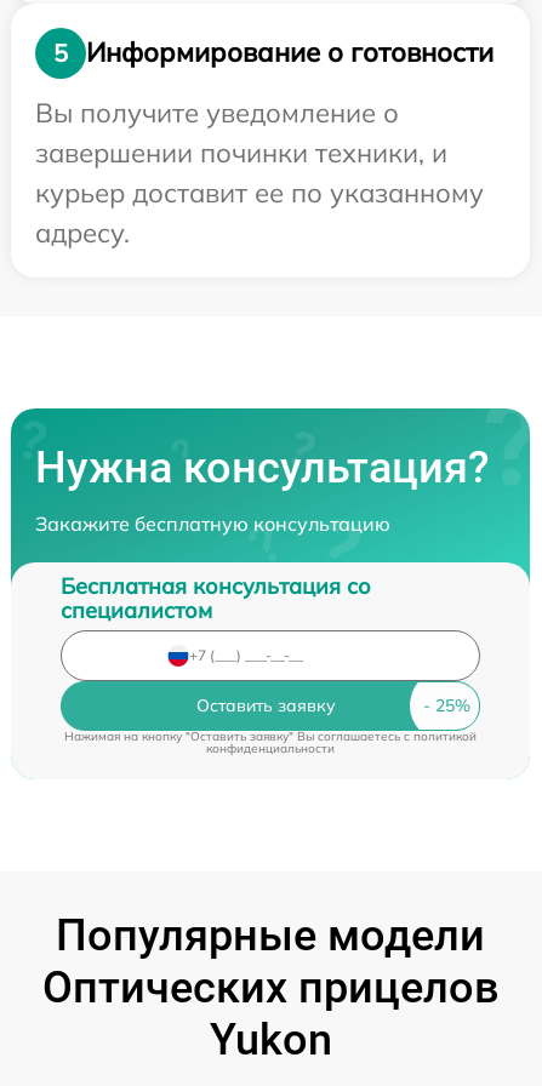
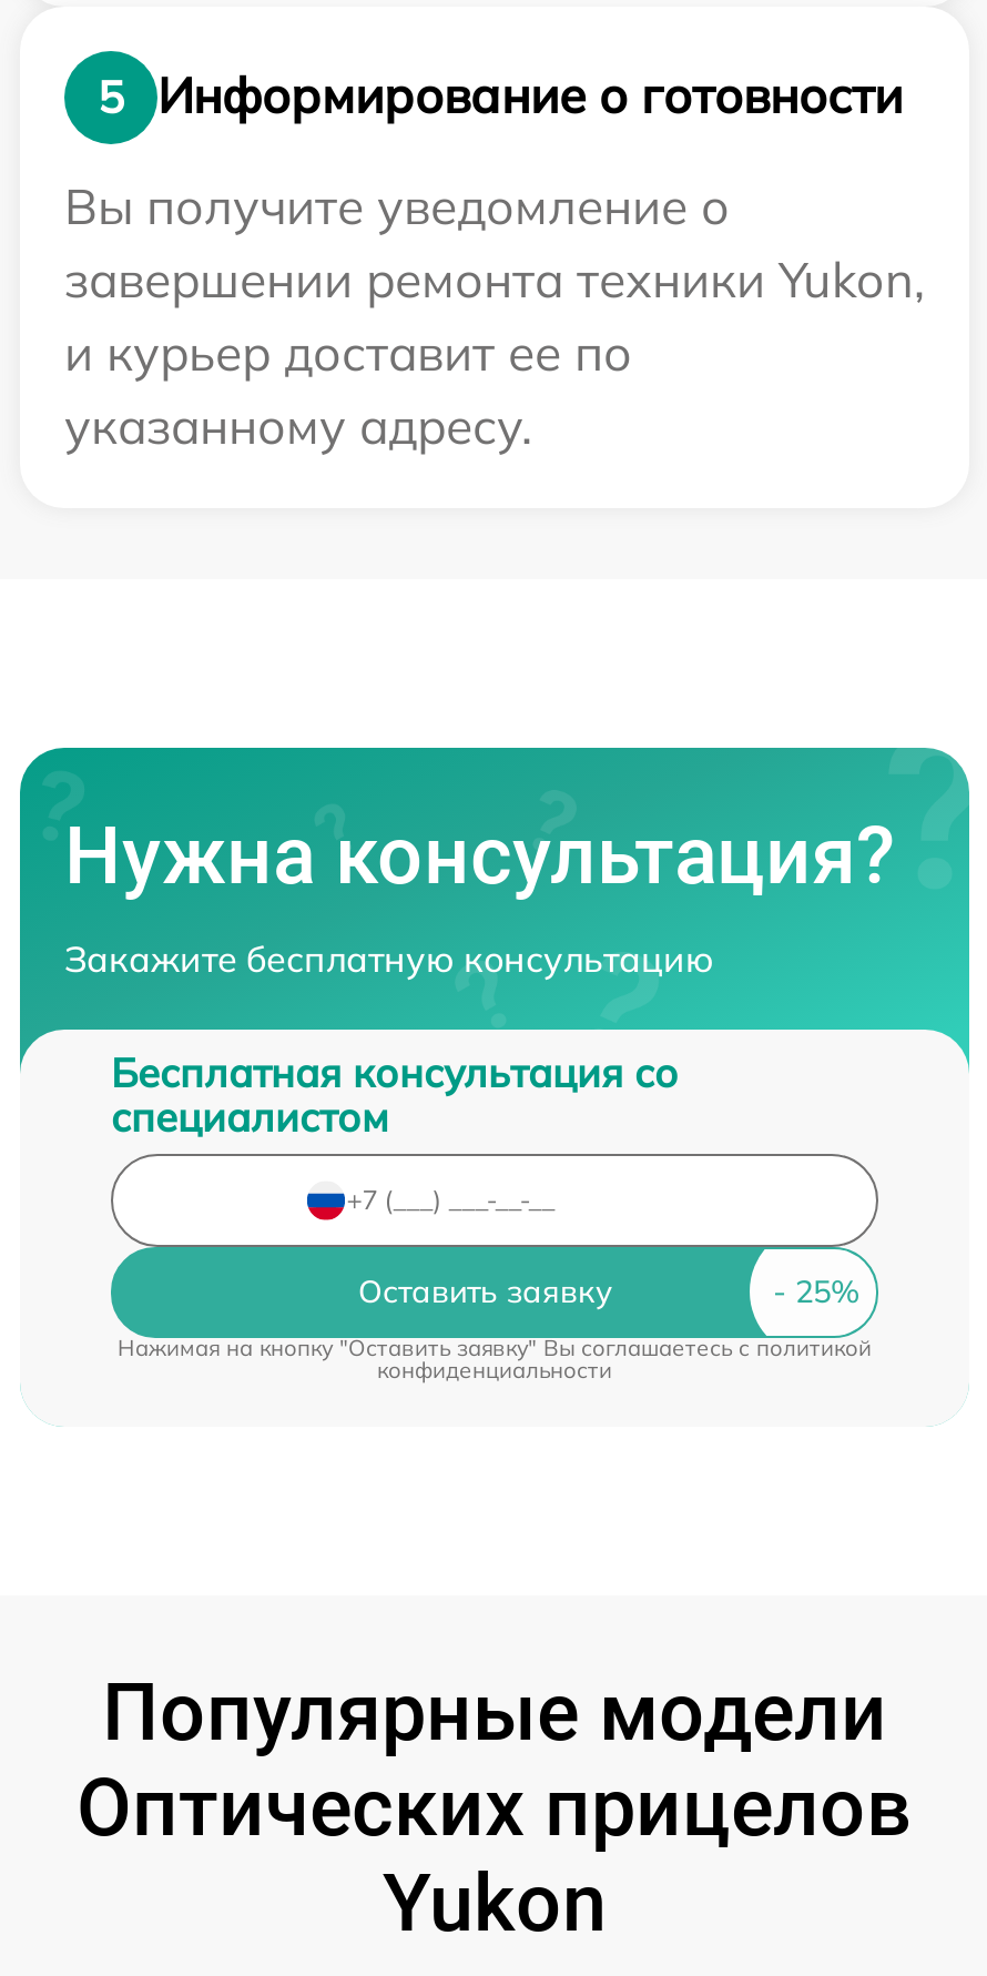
- завершении починки техники, и
- курьер доставит ее по указанному
- адресу.
+ завершении ремонта техники Yukon,
+ и курьер доставит ее по
+ указанному адресу.
